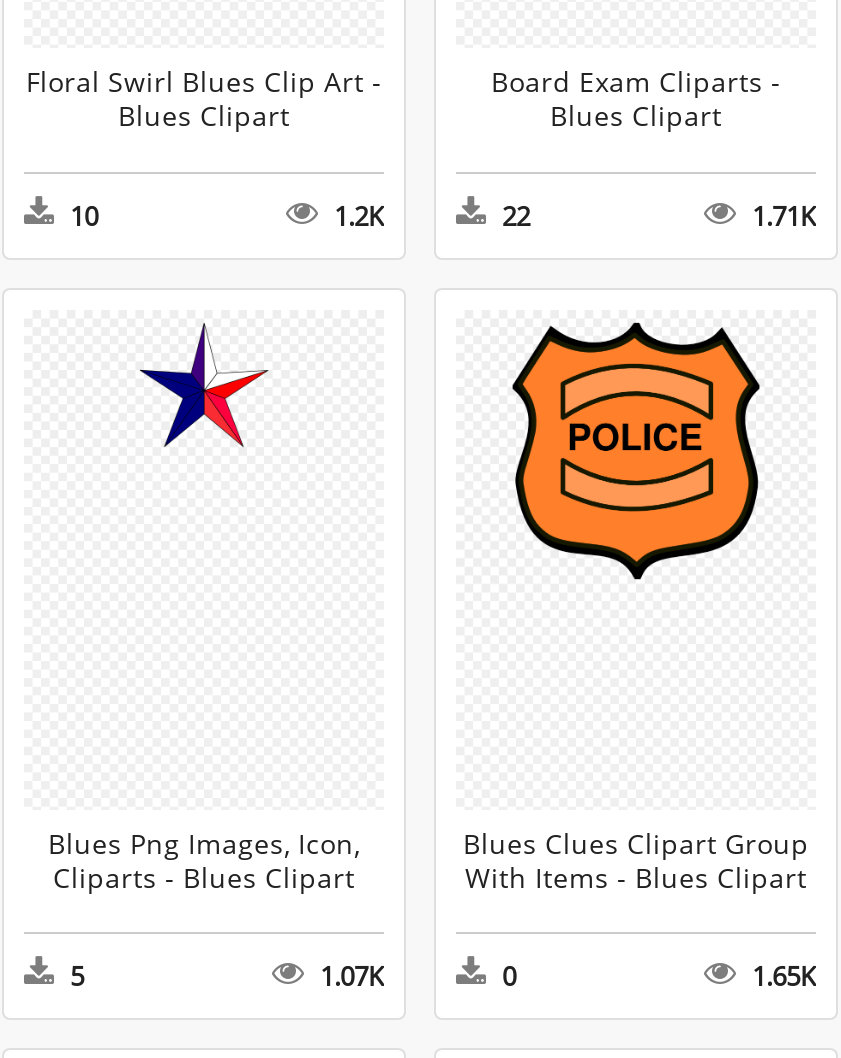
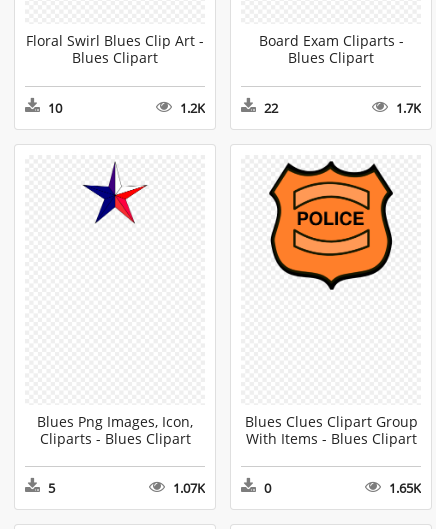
- 1.71K
+ 1.7K
